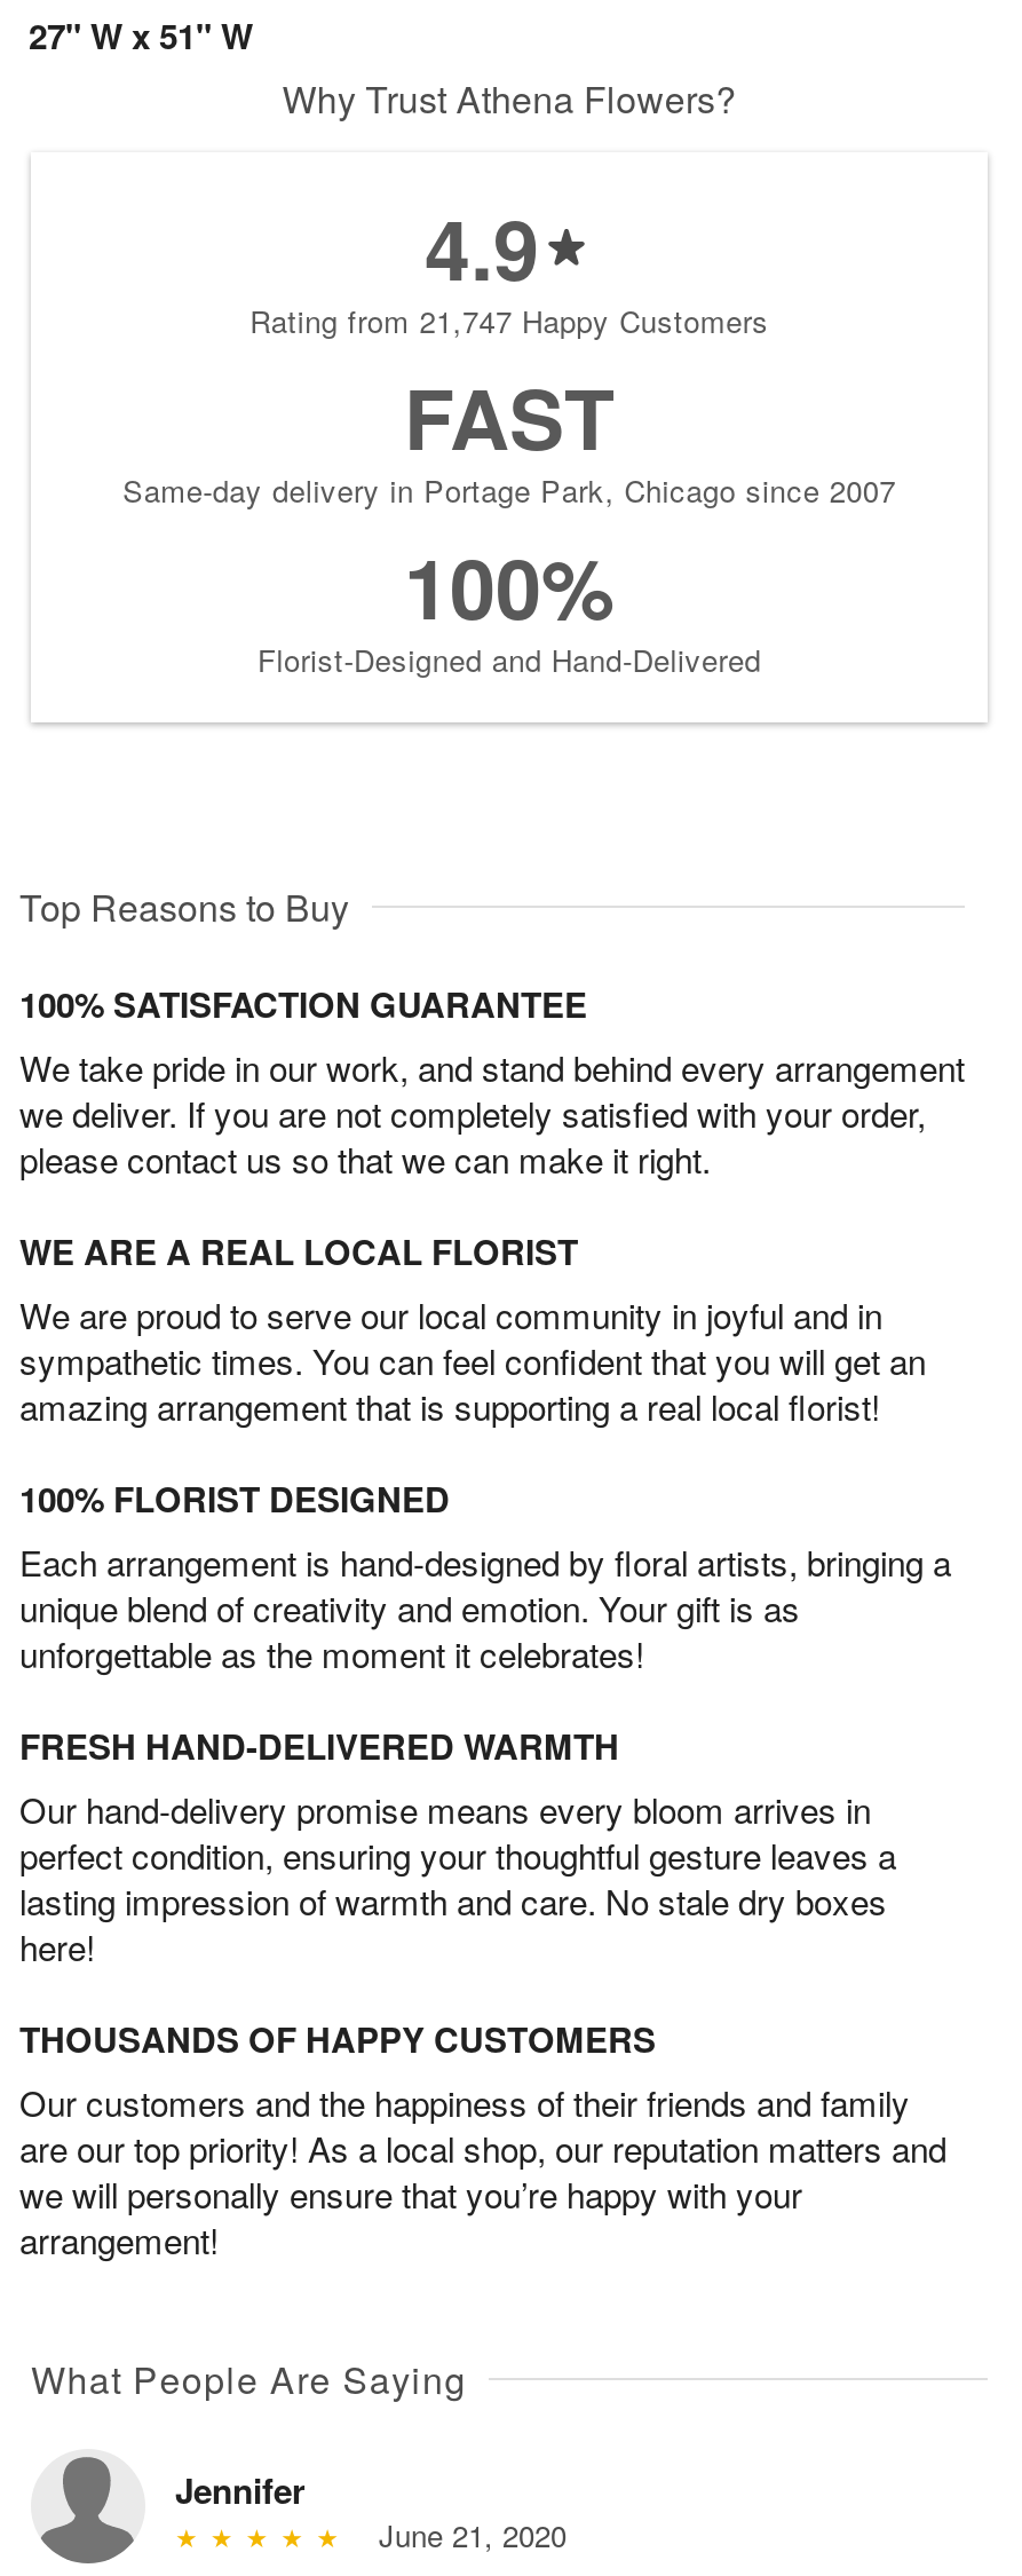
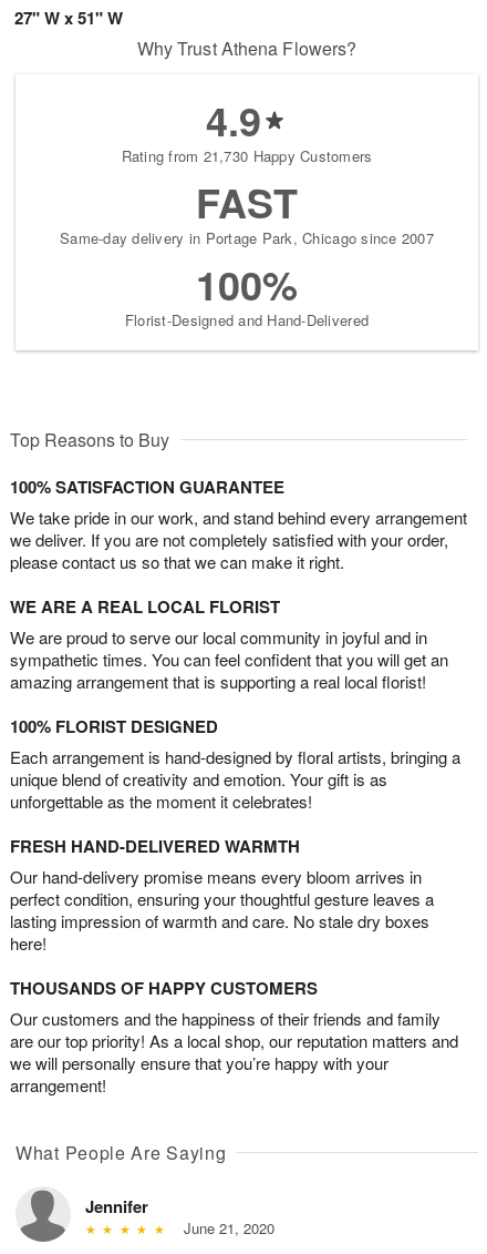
- Rating from 21,747 Happy Customers
+ Rating from 21,730 Happy Customers
